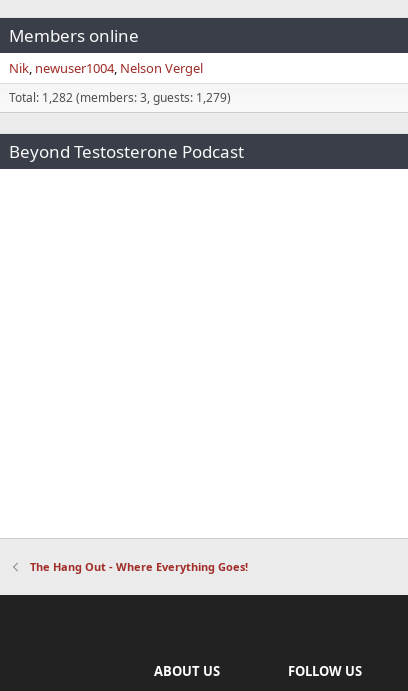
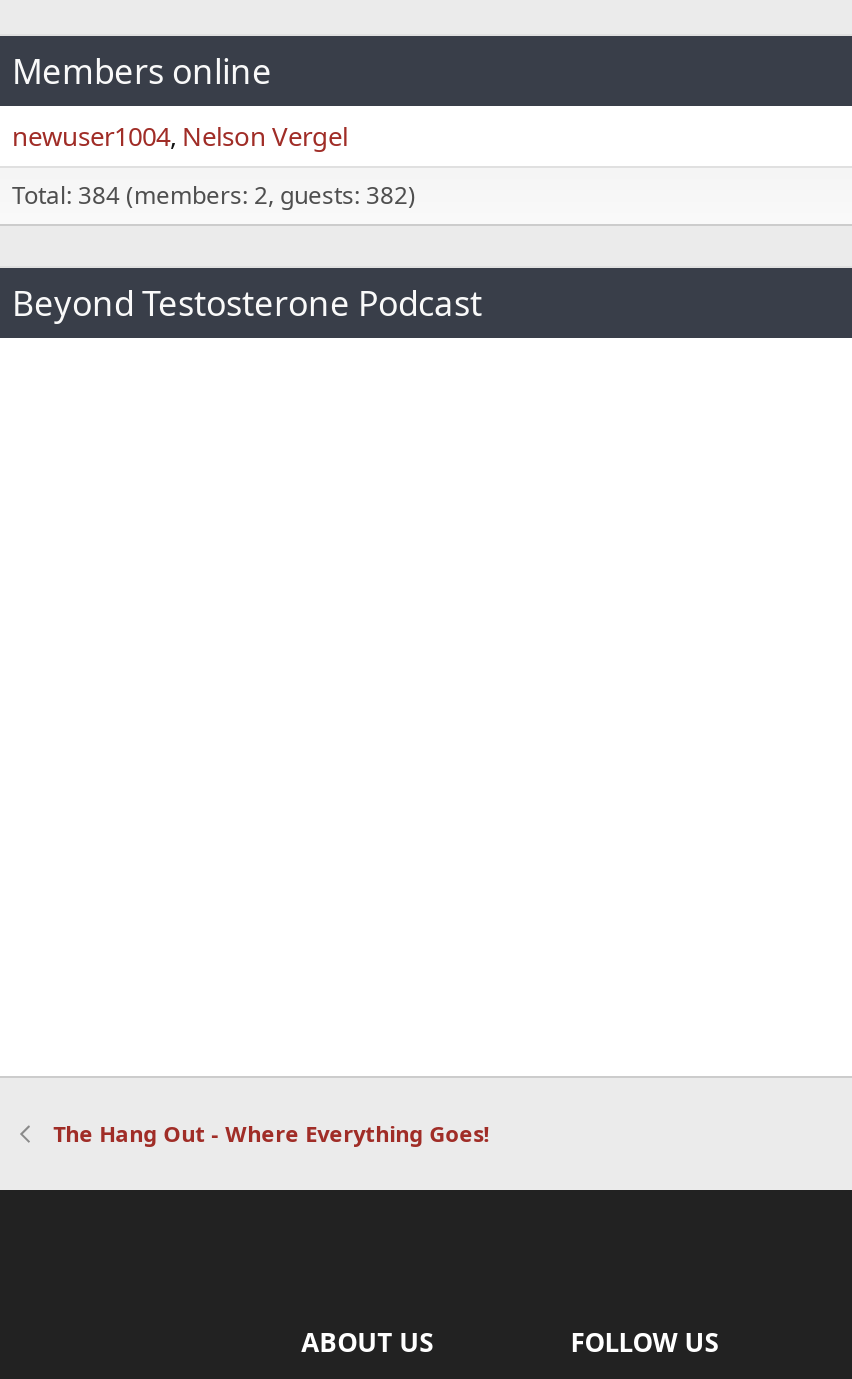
- Nik newuser1004 Nelson Vergel
+ newuser1004 Nelson Vergel

- Total: 1,282 (members: 3, guests: 1,279)
+ Total: 384 (members: 2, guests: 382)
